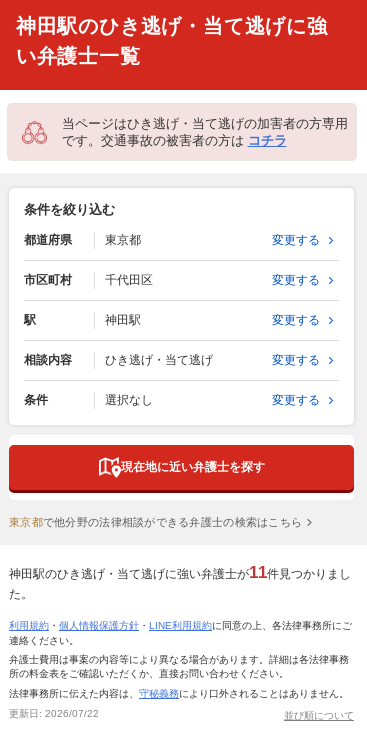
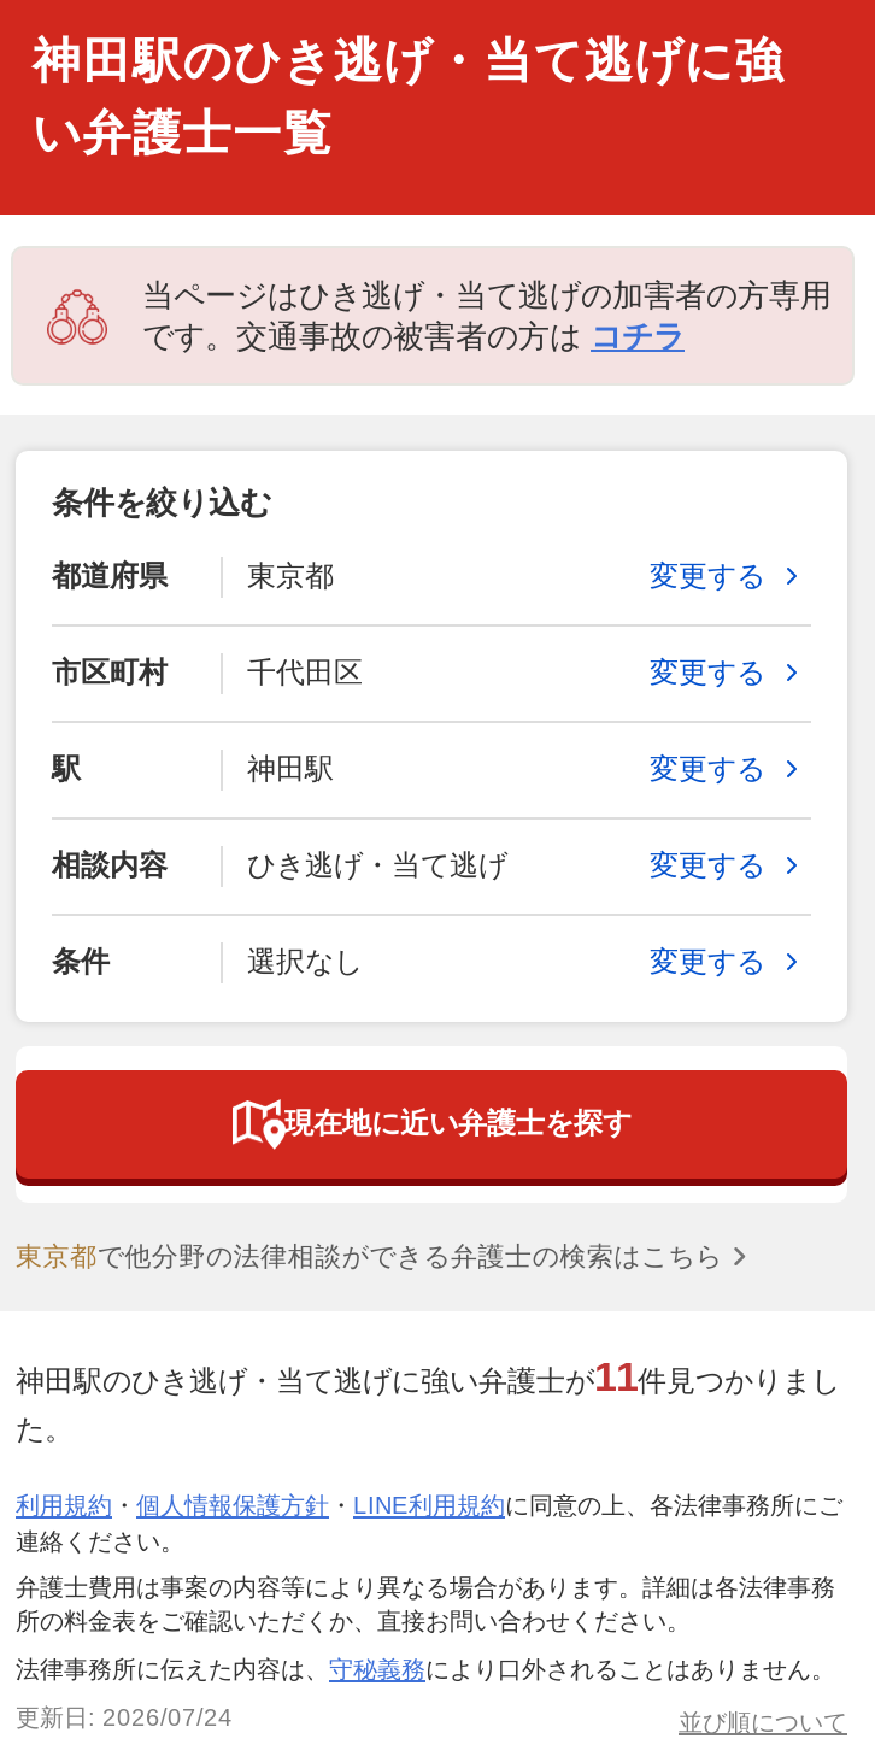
- 更新日: 2026/07/22
+ 更新日: 2026/07/24
